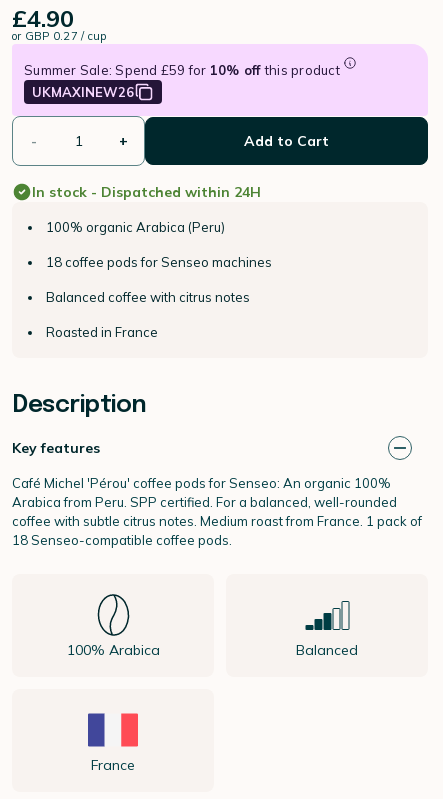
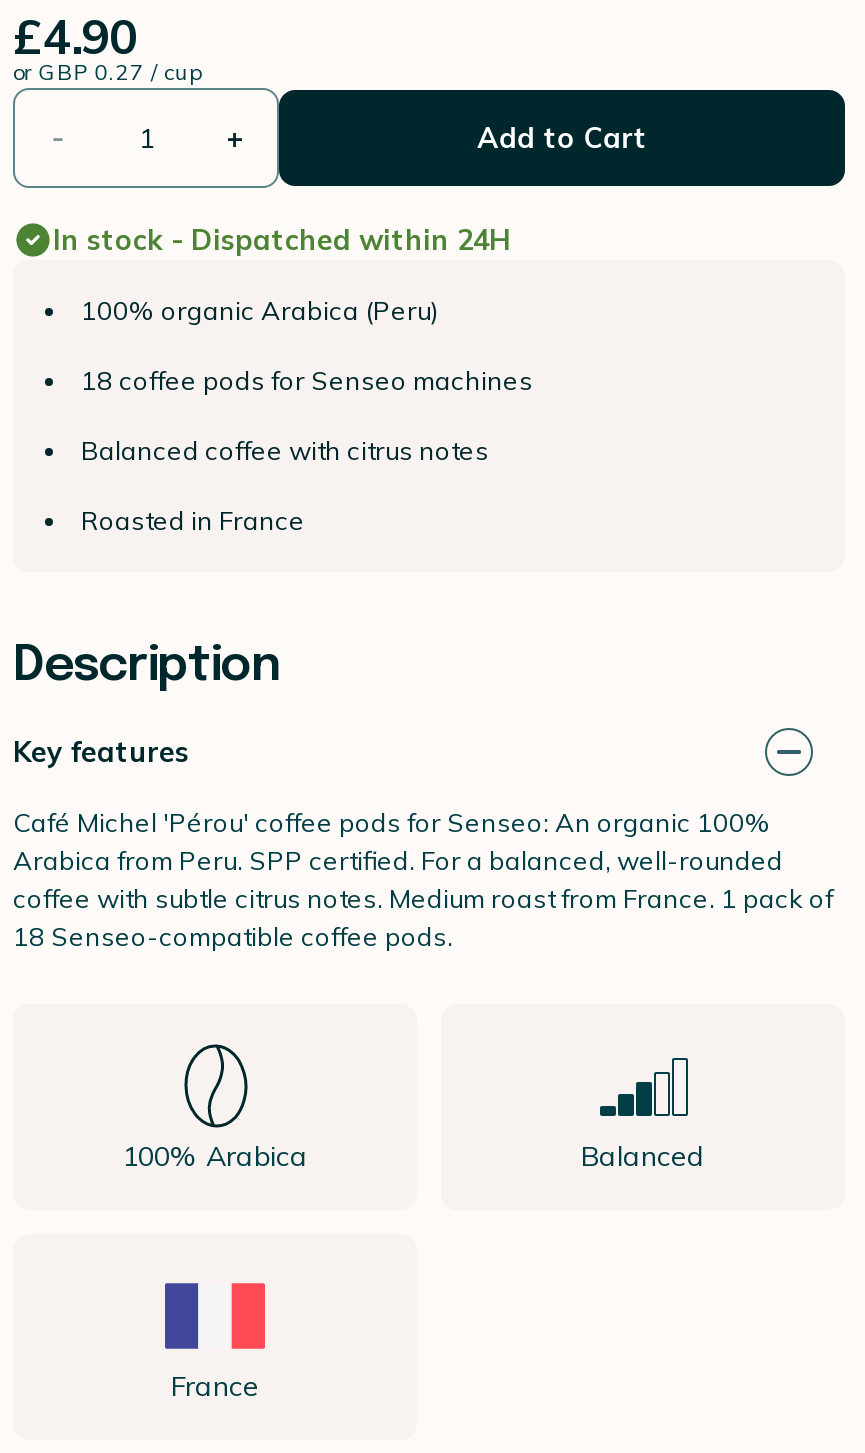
- [image]
- Summer Sale: Spend £59 for 10% off this product
- UKMAXINEW26
